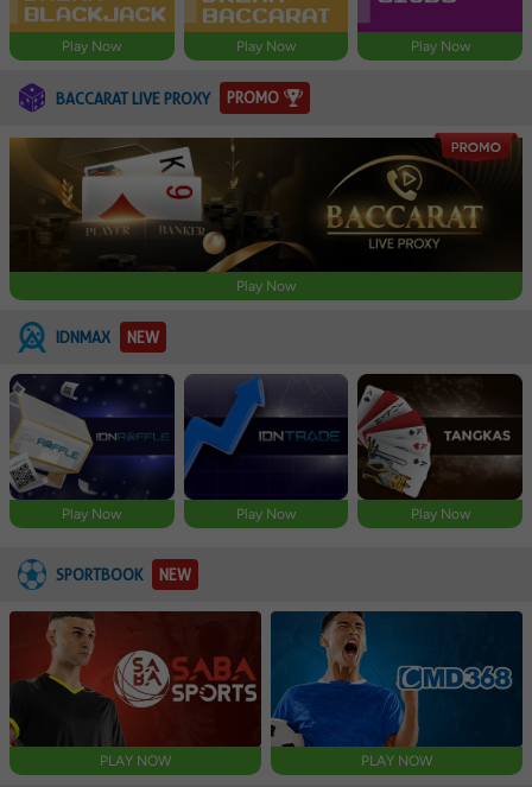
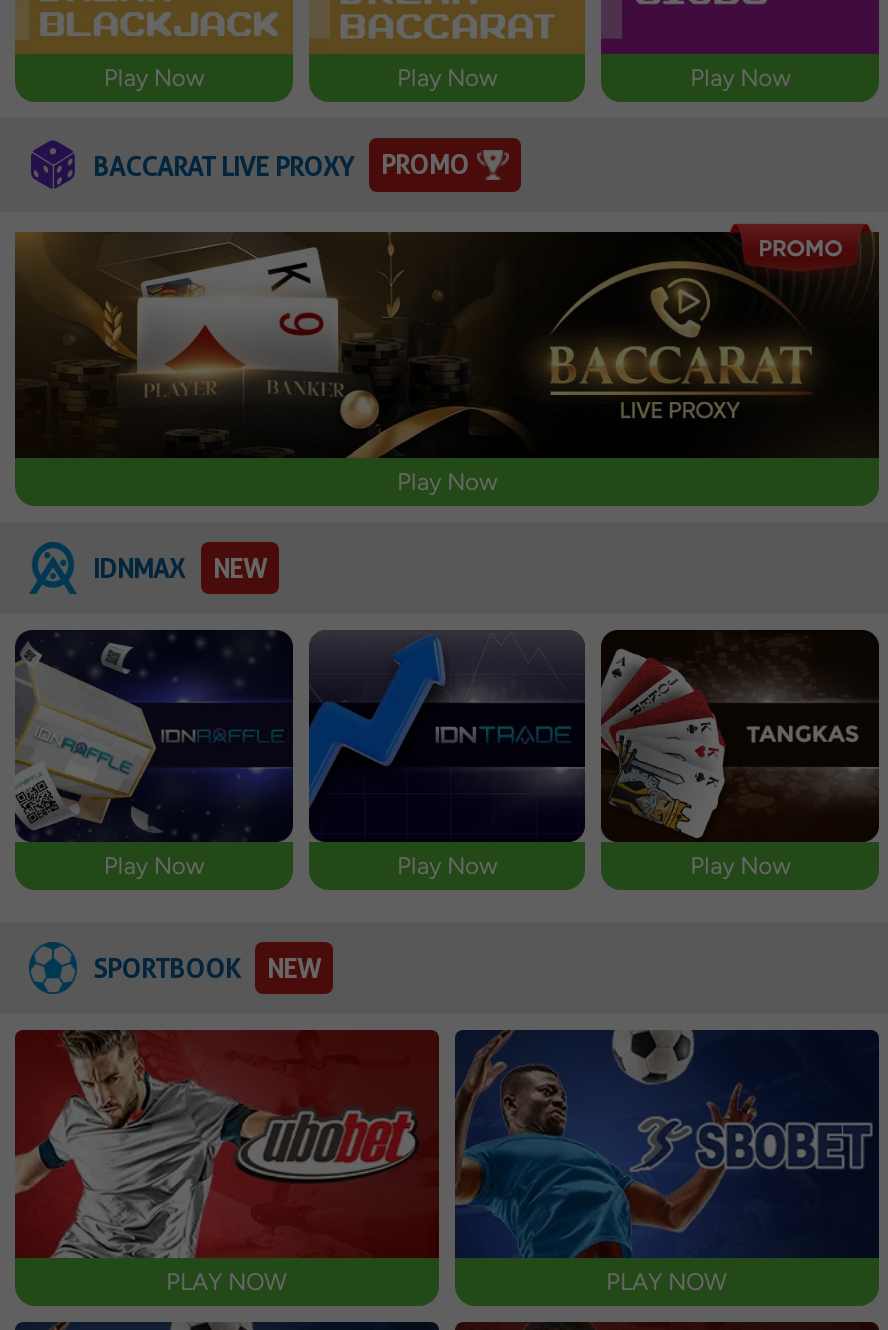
- [image]
+ [image]

- [image]
+ [image]
